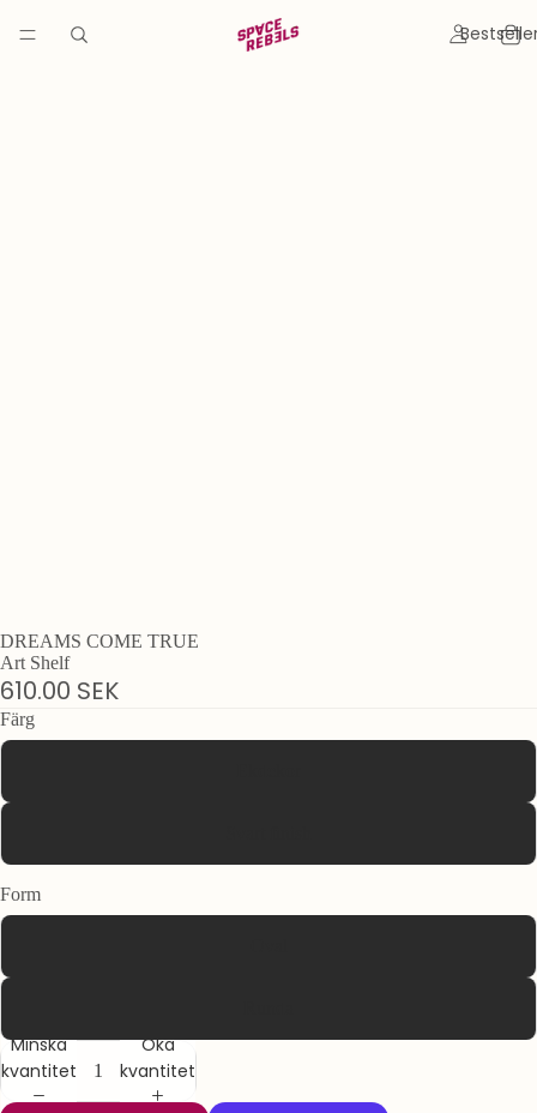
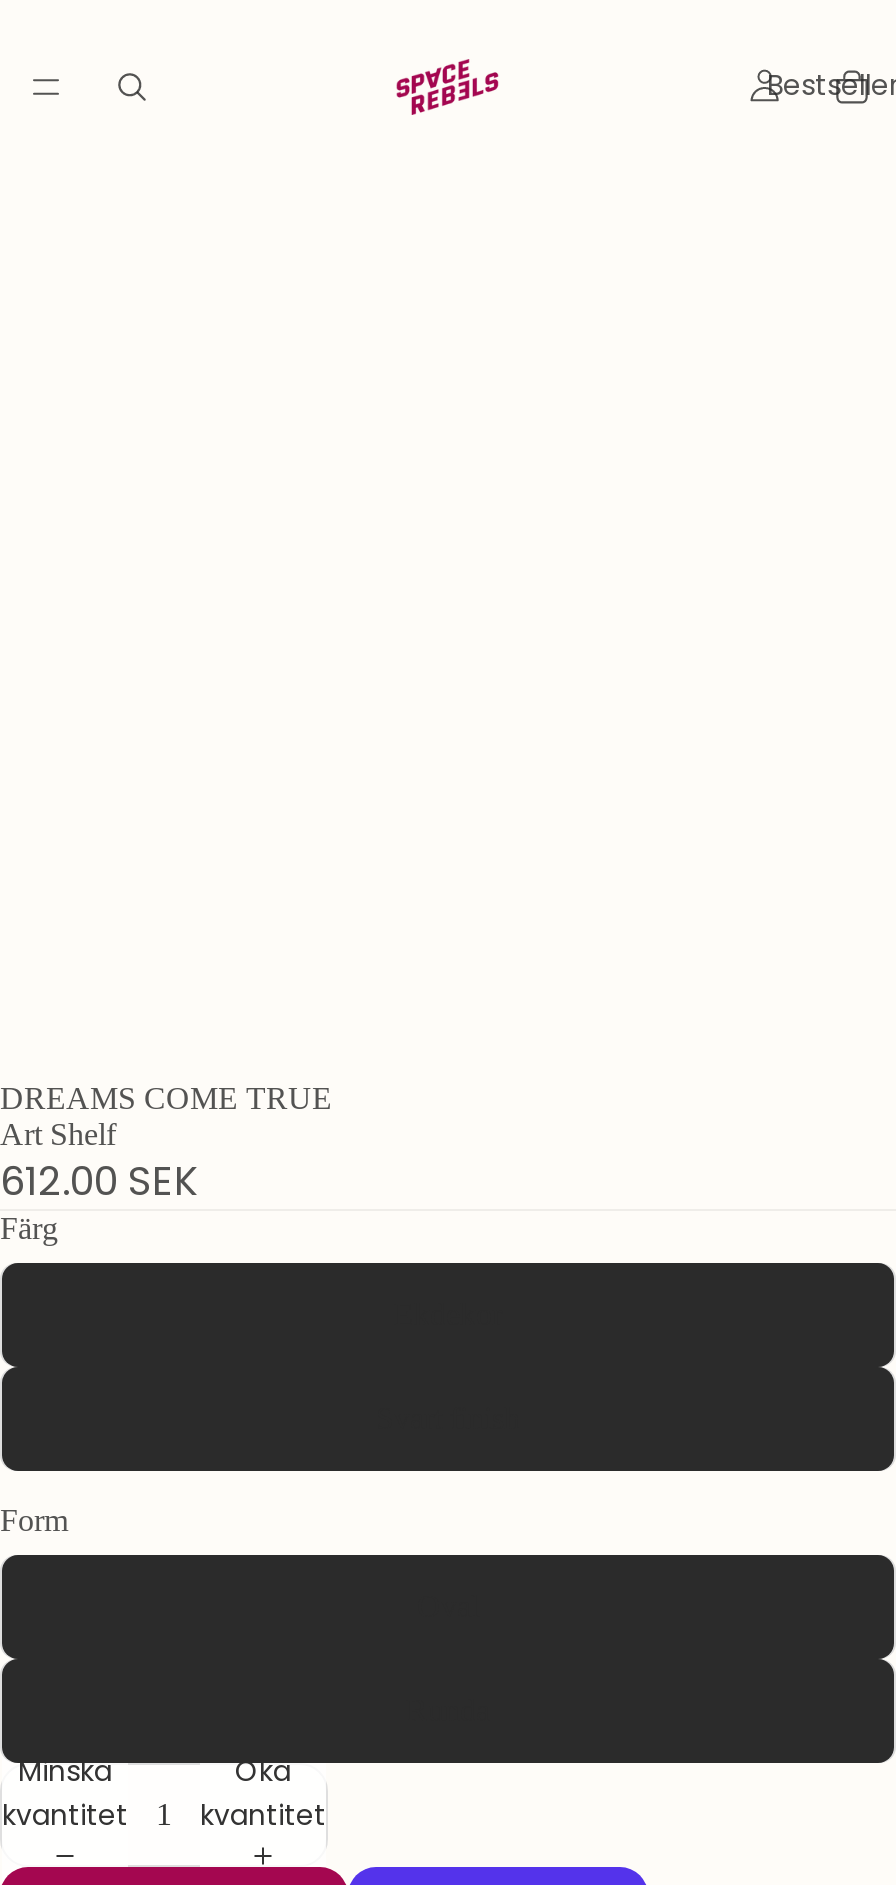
- 610.00 SEK
+ 612.00 SEK
